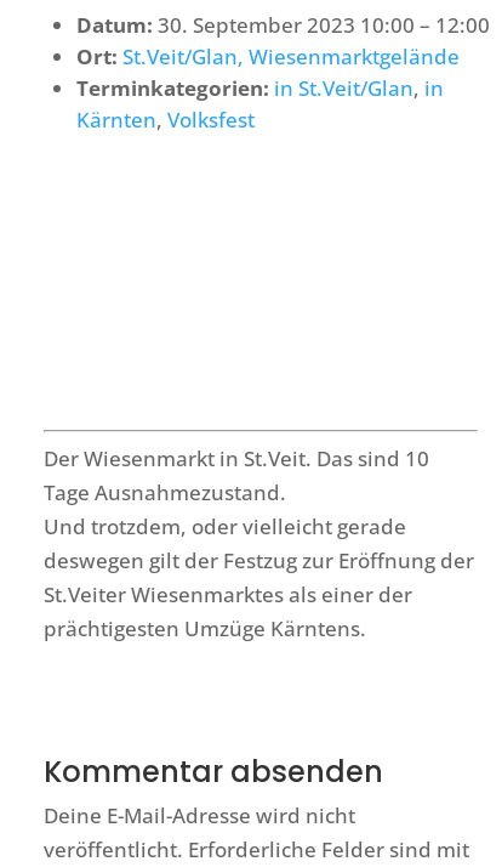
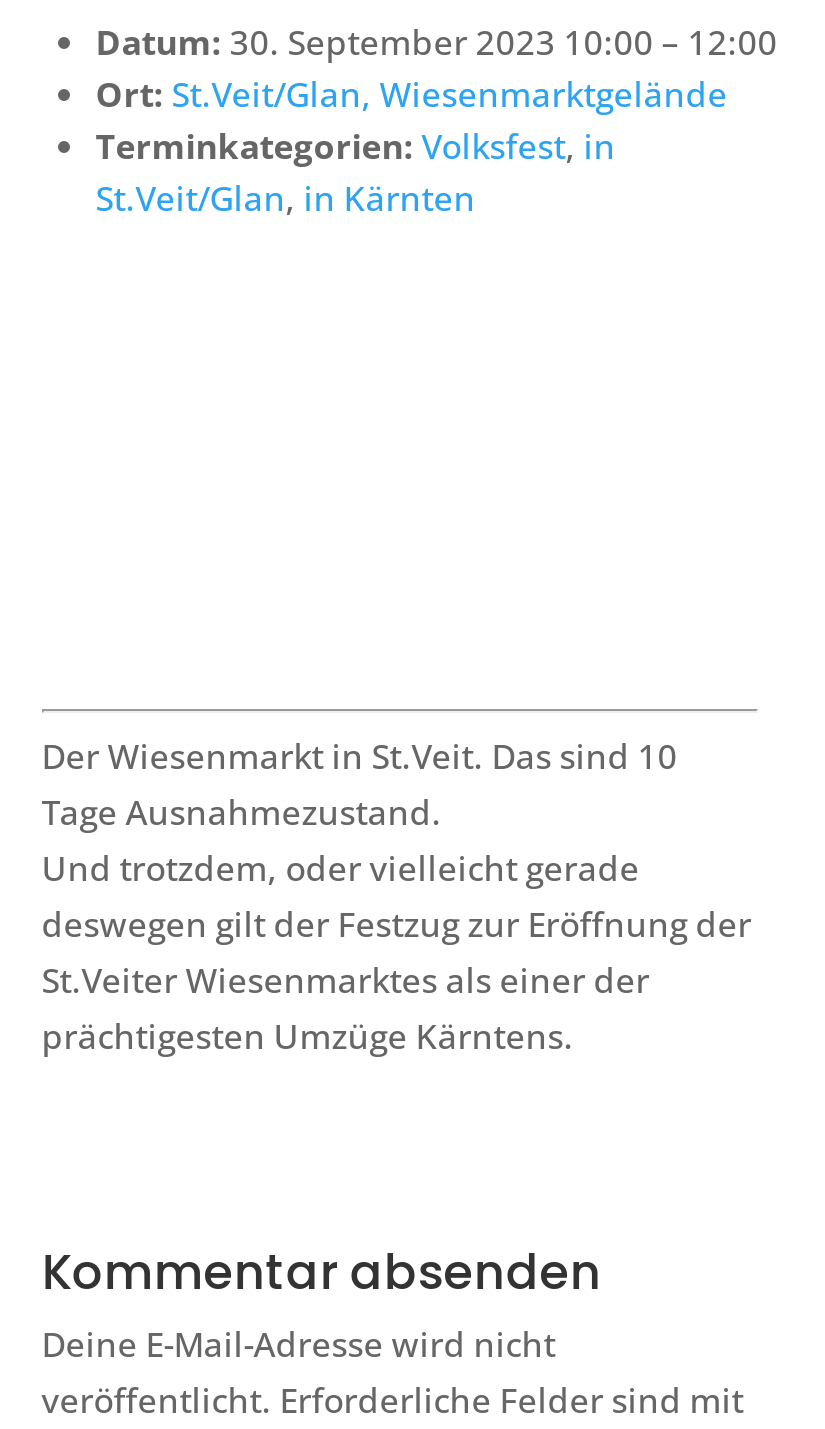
- Terminkategorien: in St.Veit/Glan, in
- Kärnten, Volksfest
+ Terminkategorien: Volksfest, in
+ St.Veit/Glan, in Kärnten
